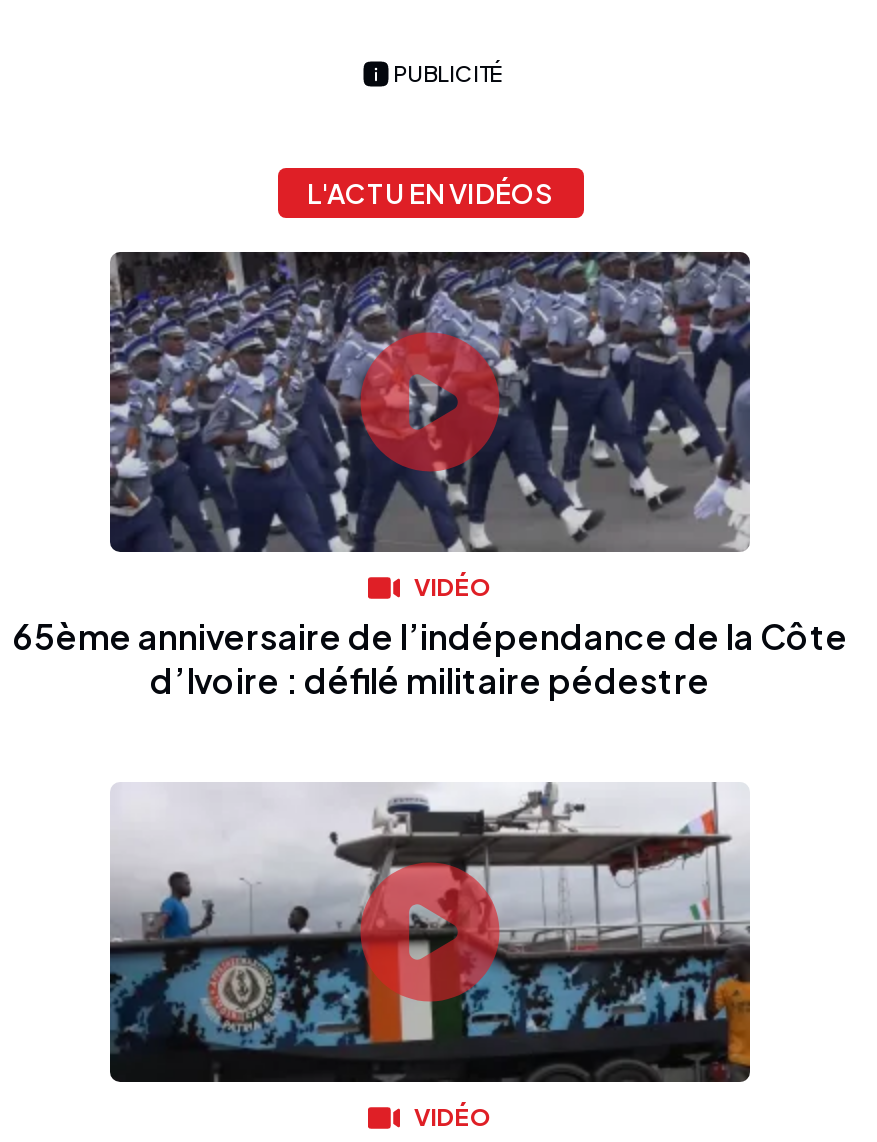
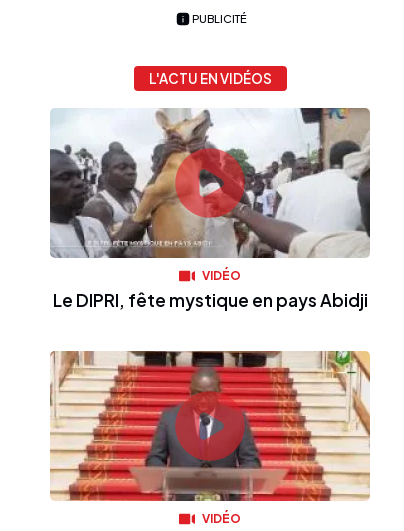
- [image]
- 65ème anniversaire de l’indépendance de la Côte
- d’Ivoire : défilé militaire pédestre
+ [image]
+ Le DIPRI, fête mystique en pays Abidji

- [image]
+ [image]
